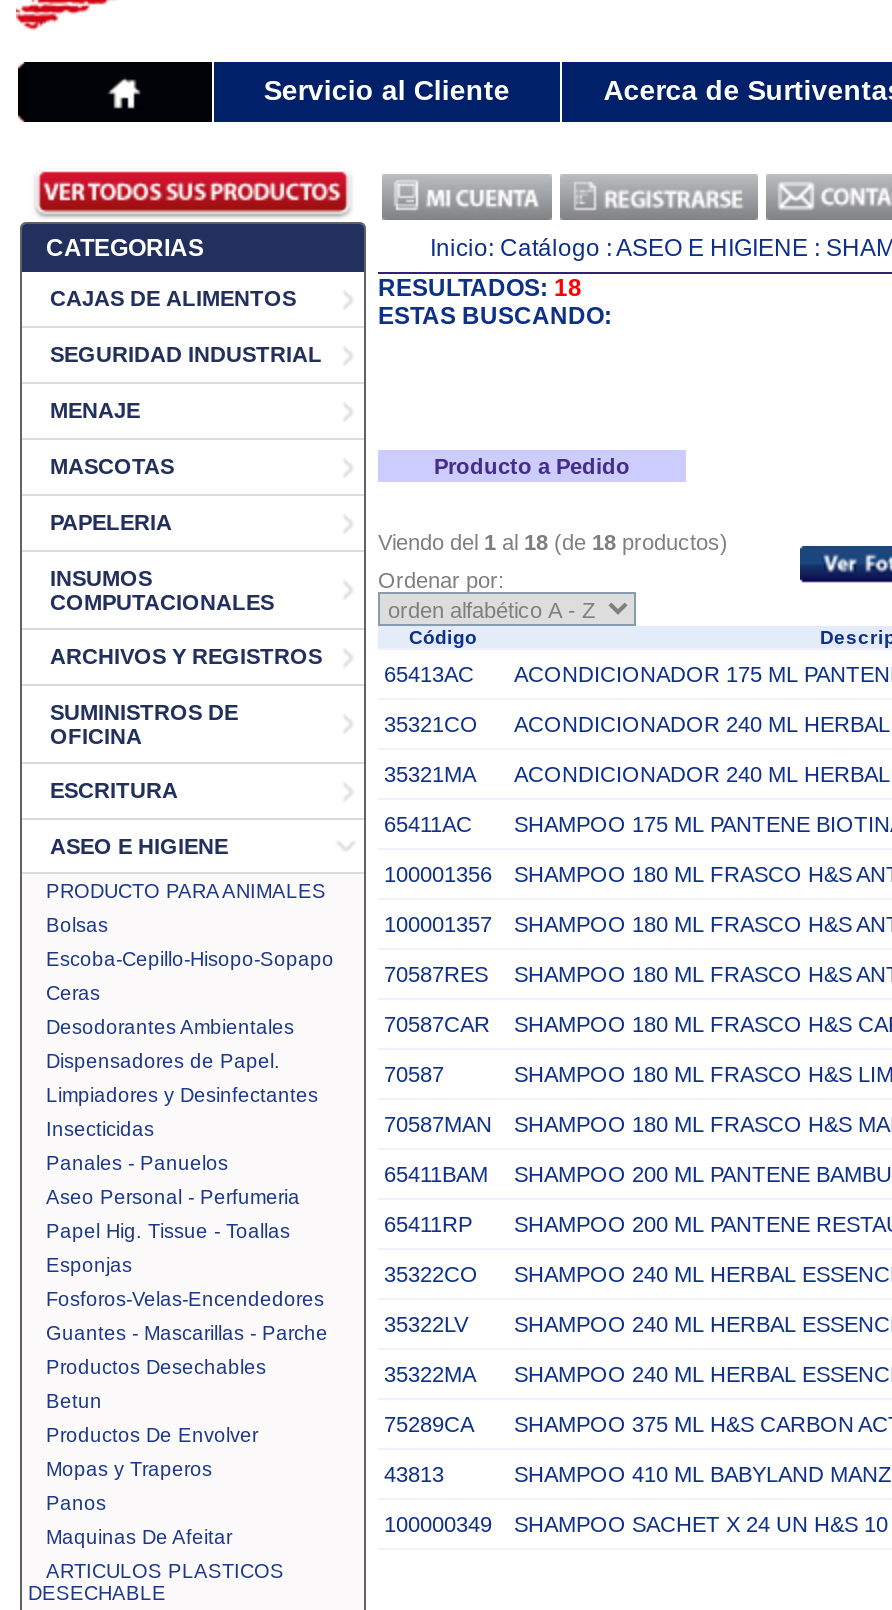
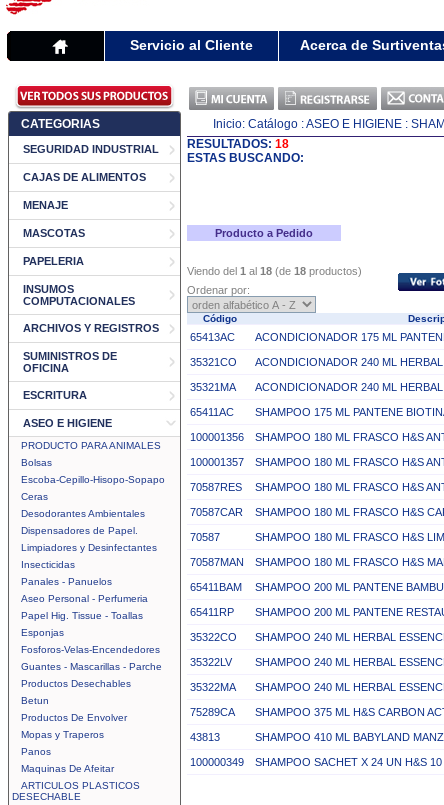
moved down: CAJAS DE ALIMENTOS

moved up: SEGURIDAD INDUSTRIAL
